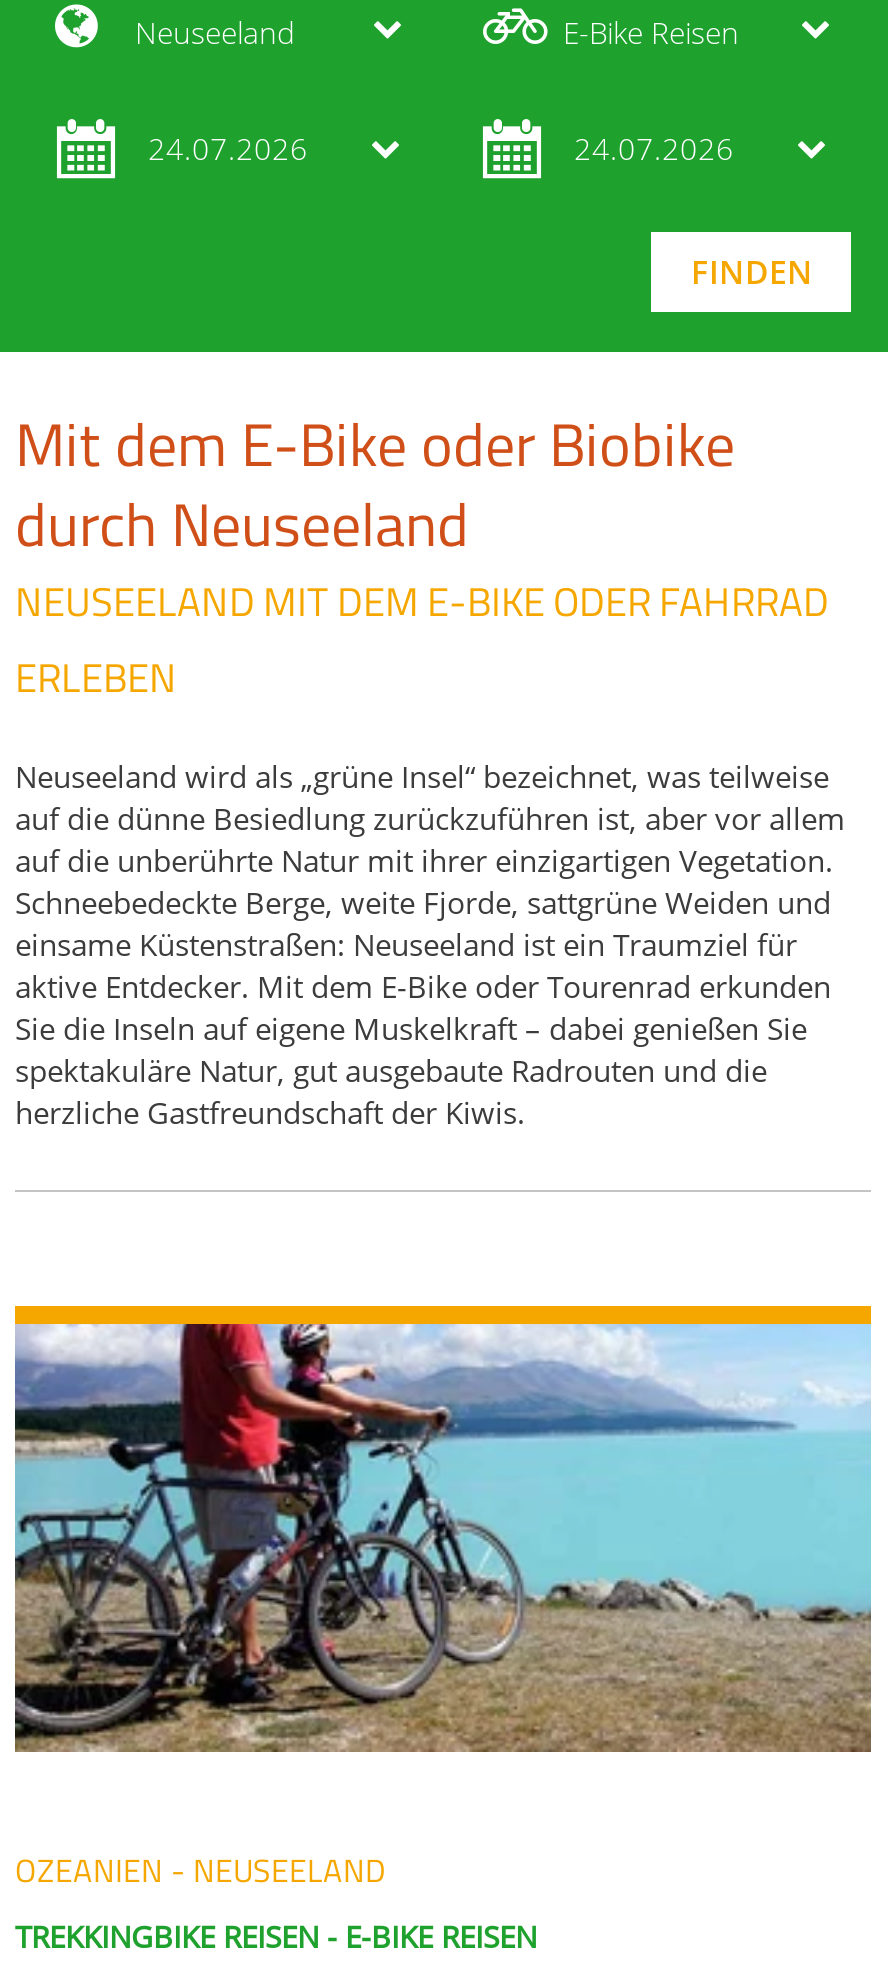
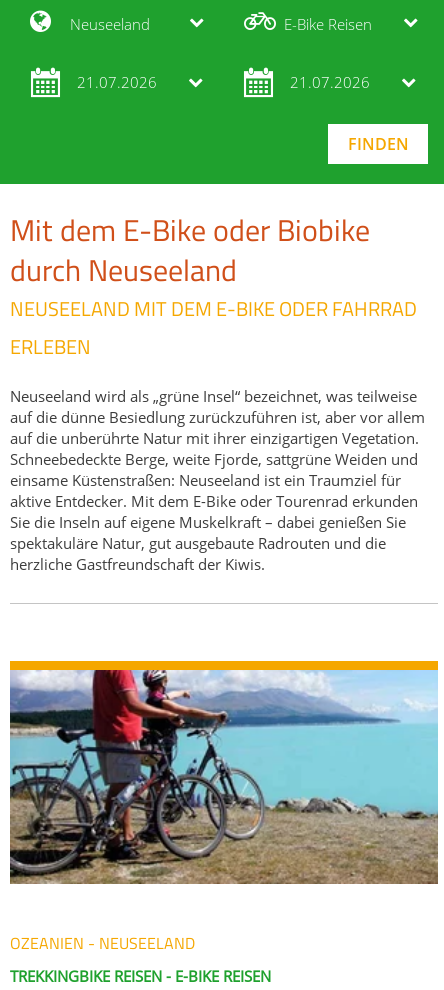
- 24.07.2026
+ 21.07.2026

- 24.07.2026
+ 21.07.2026
